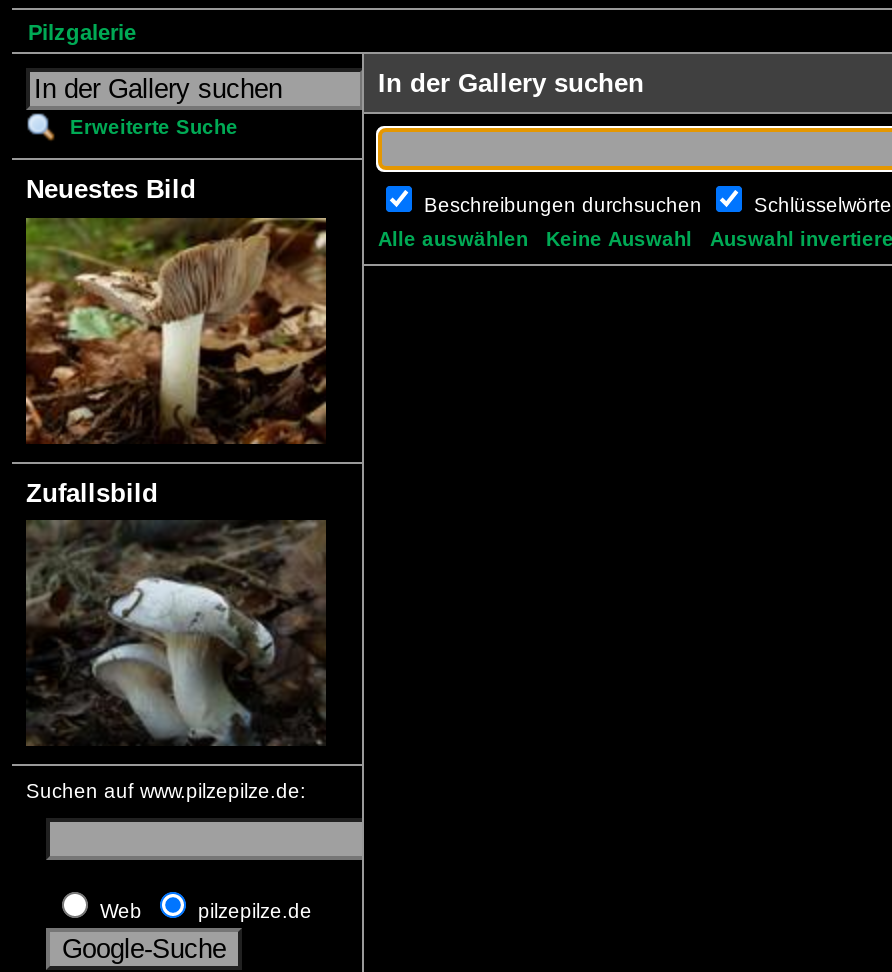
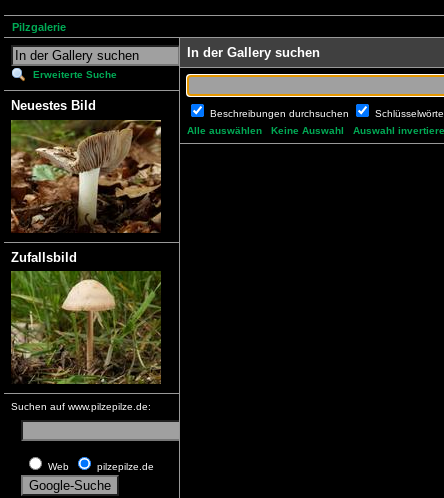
- [image]
+ [image]
